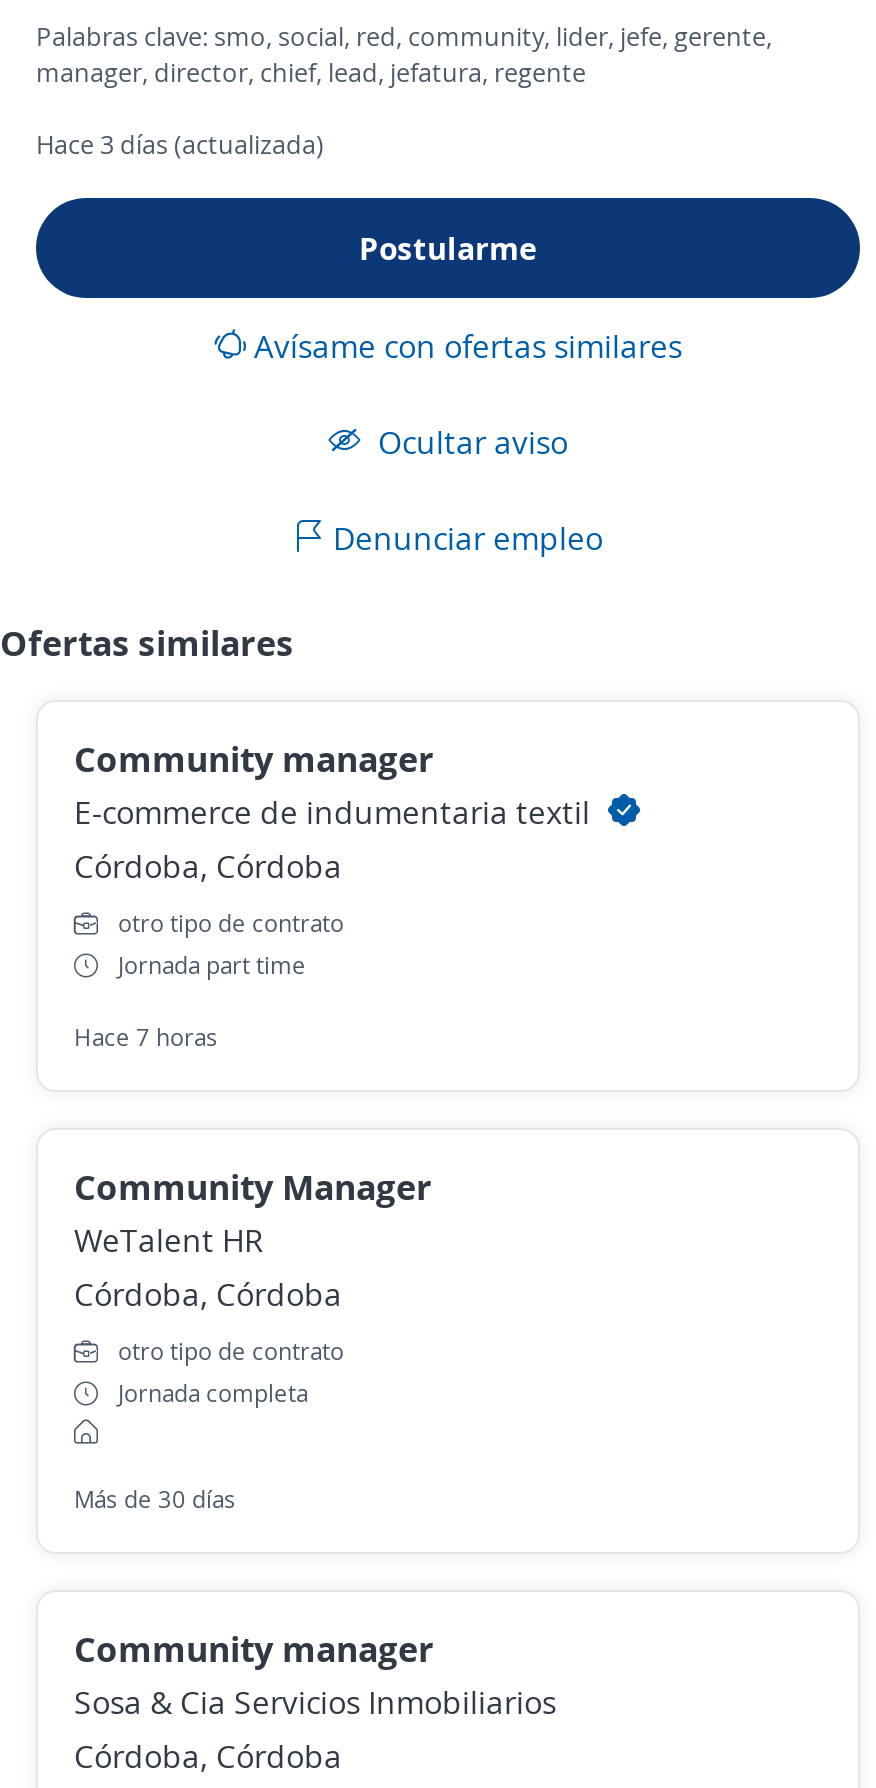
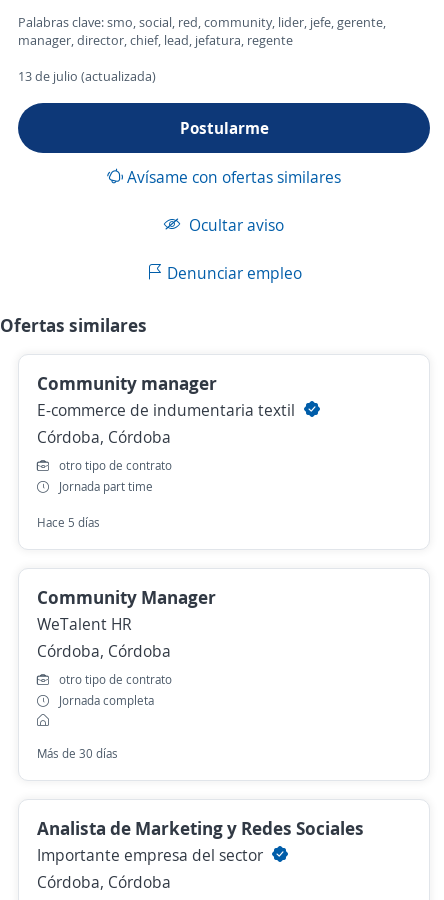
- Hace 3 días (actualizada)
+ 13 de julio (actualizada)

- Hace 7 horas
+ Hace 5 días

- Community manager
- Sosa & Cia Servicios Inmobiliarios
+ Analista de Marketing y Redes Sociales
+ Importante empresa del sector
